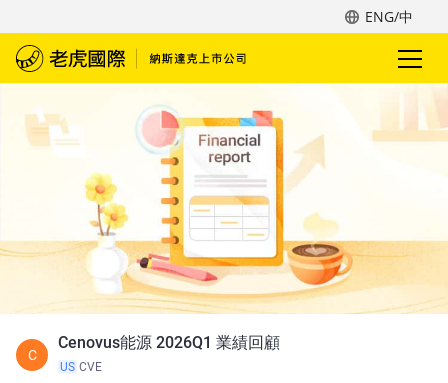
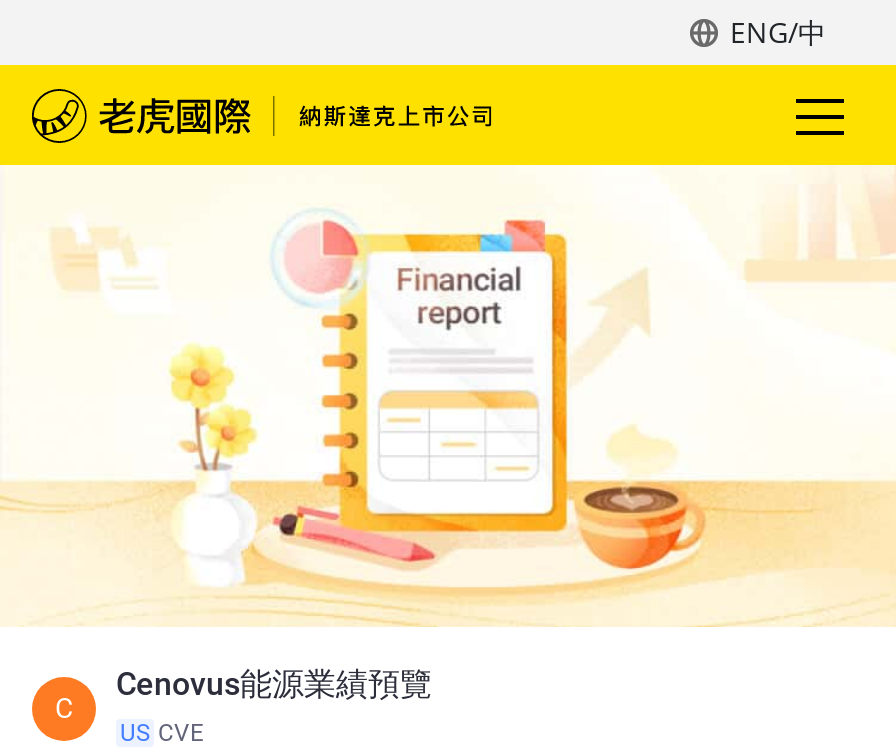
- Cenovus能源 2026Q1 業績回顧
+ Cenovus能源業績預覽
